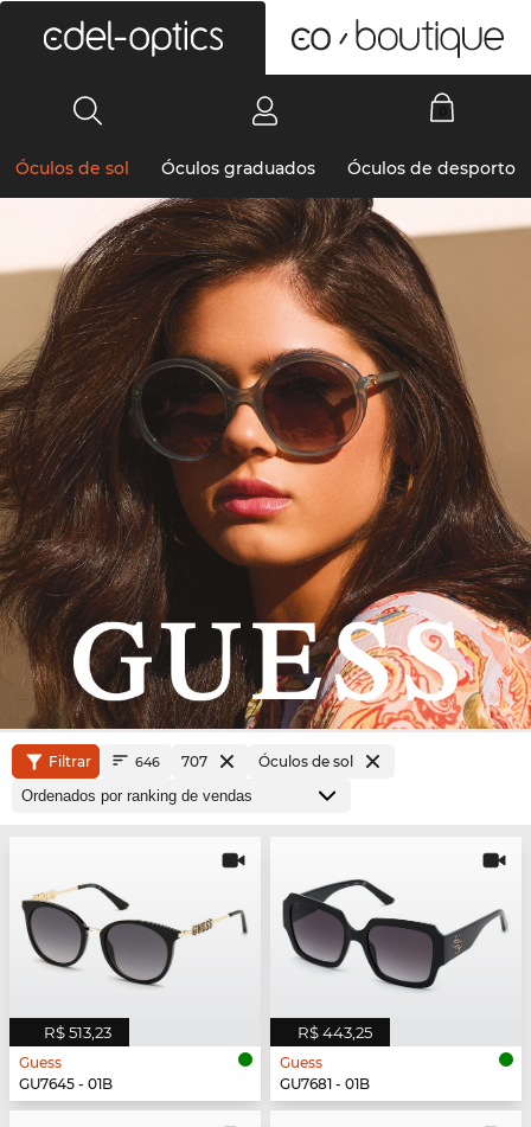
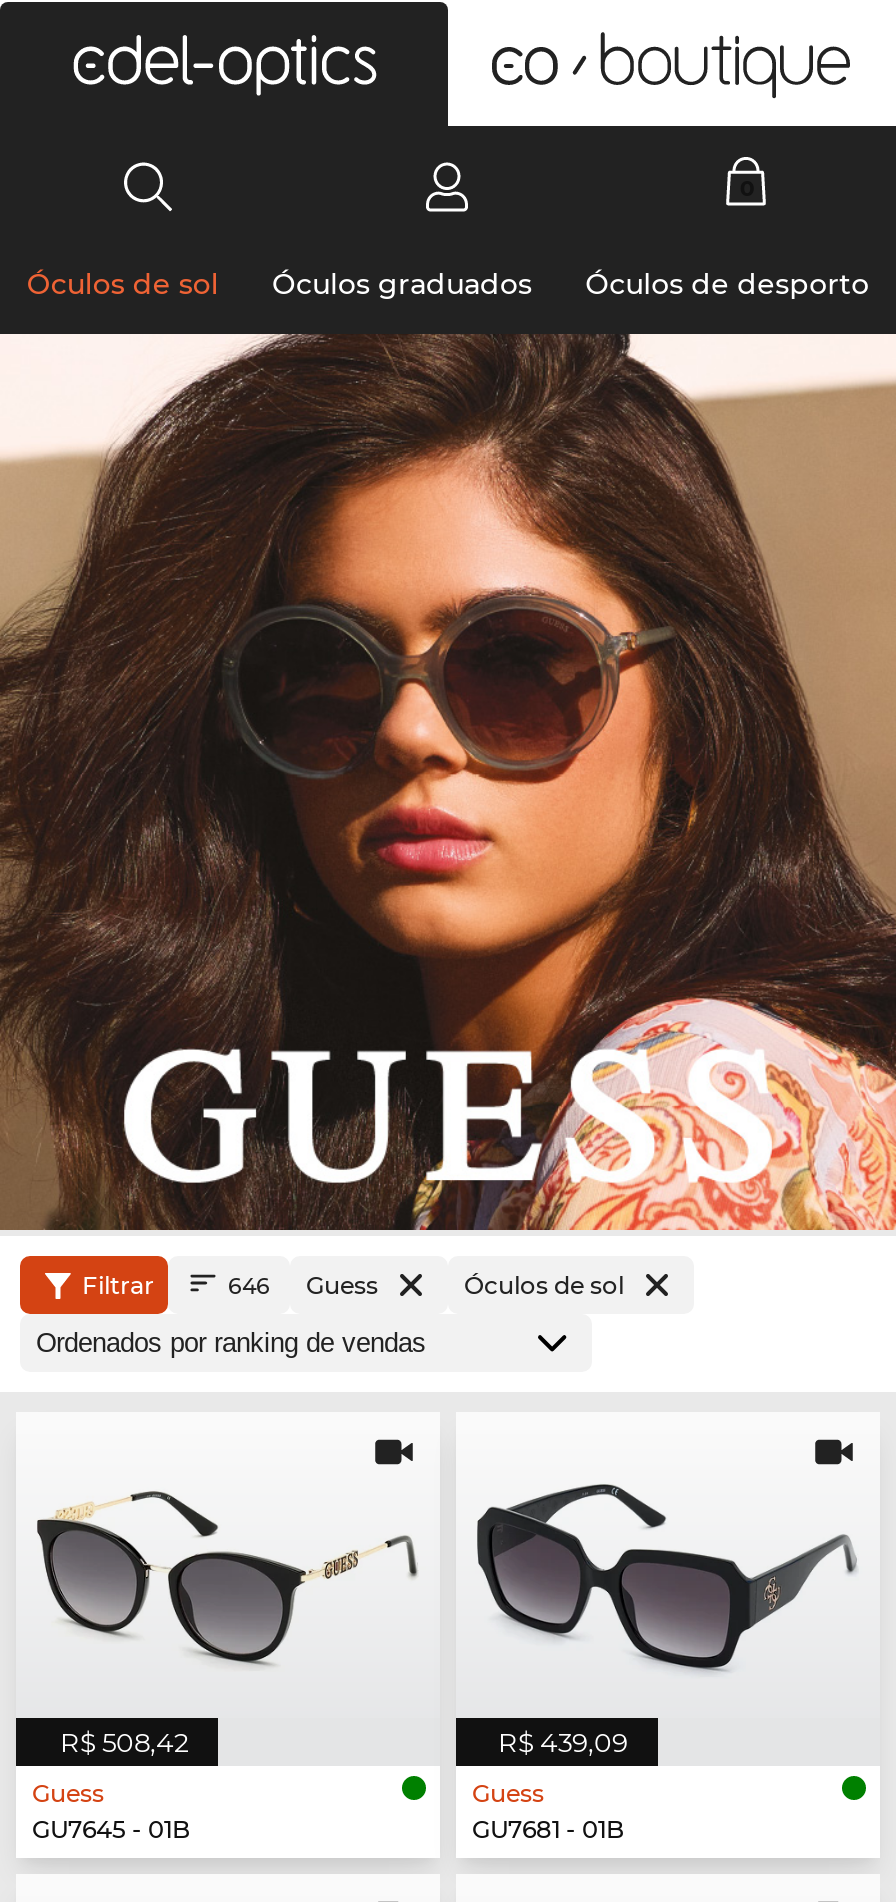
- 707
+ Guess

- R$ 513,23
+ R$ 508,42

- R$ 443,25
+ R$ 439,09
